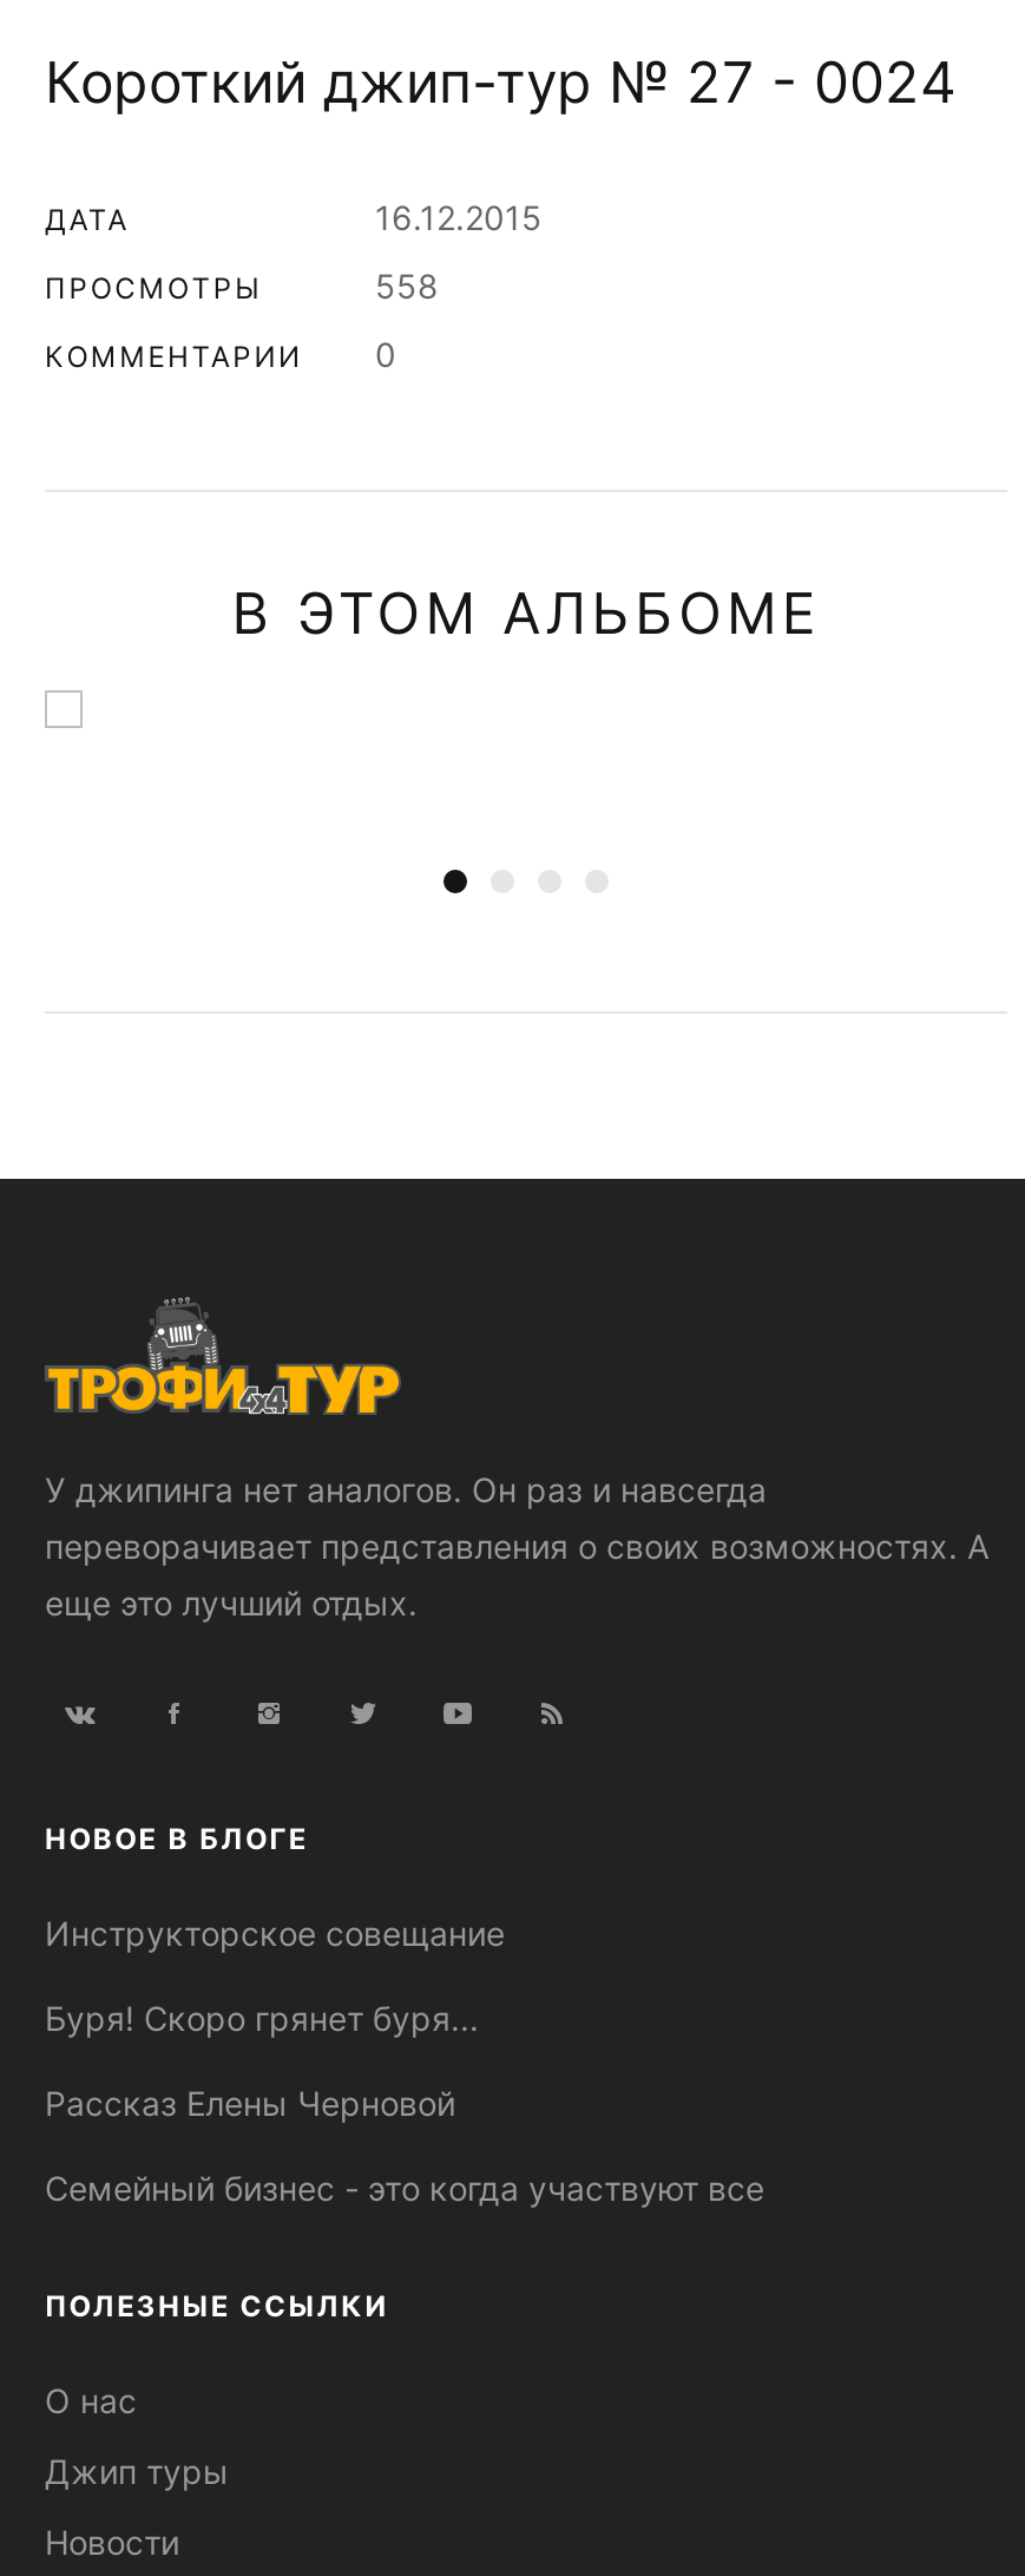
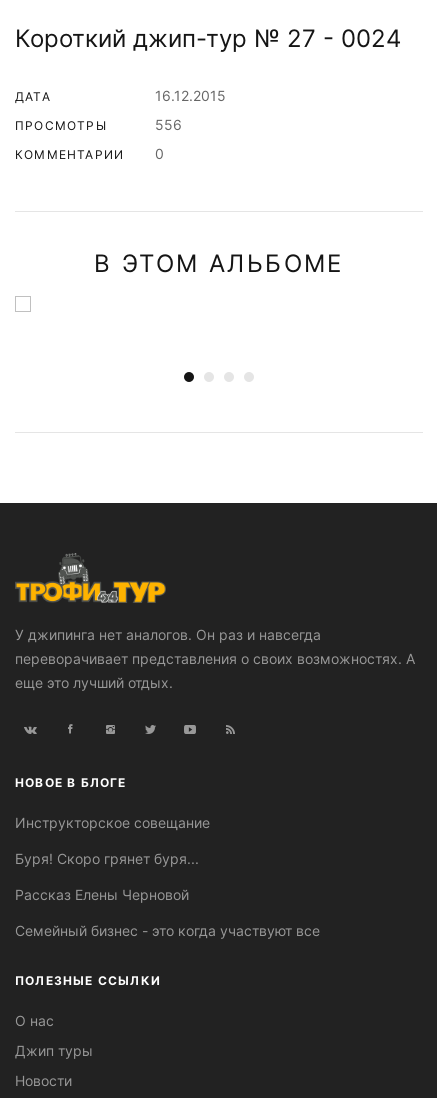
- 558
+ 556
